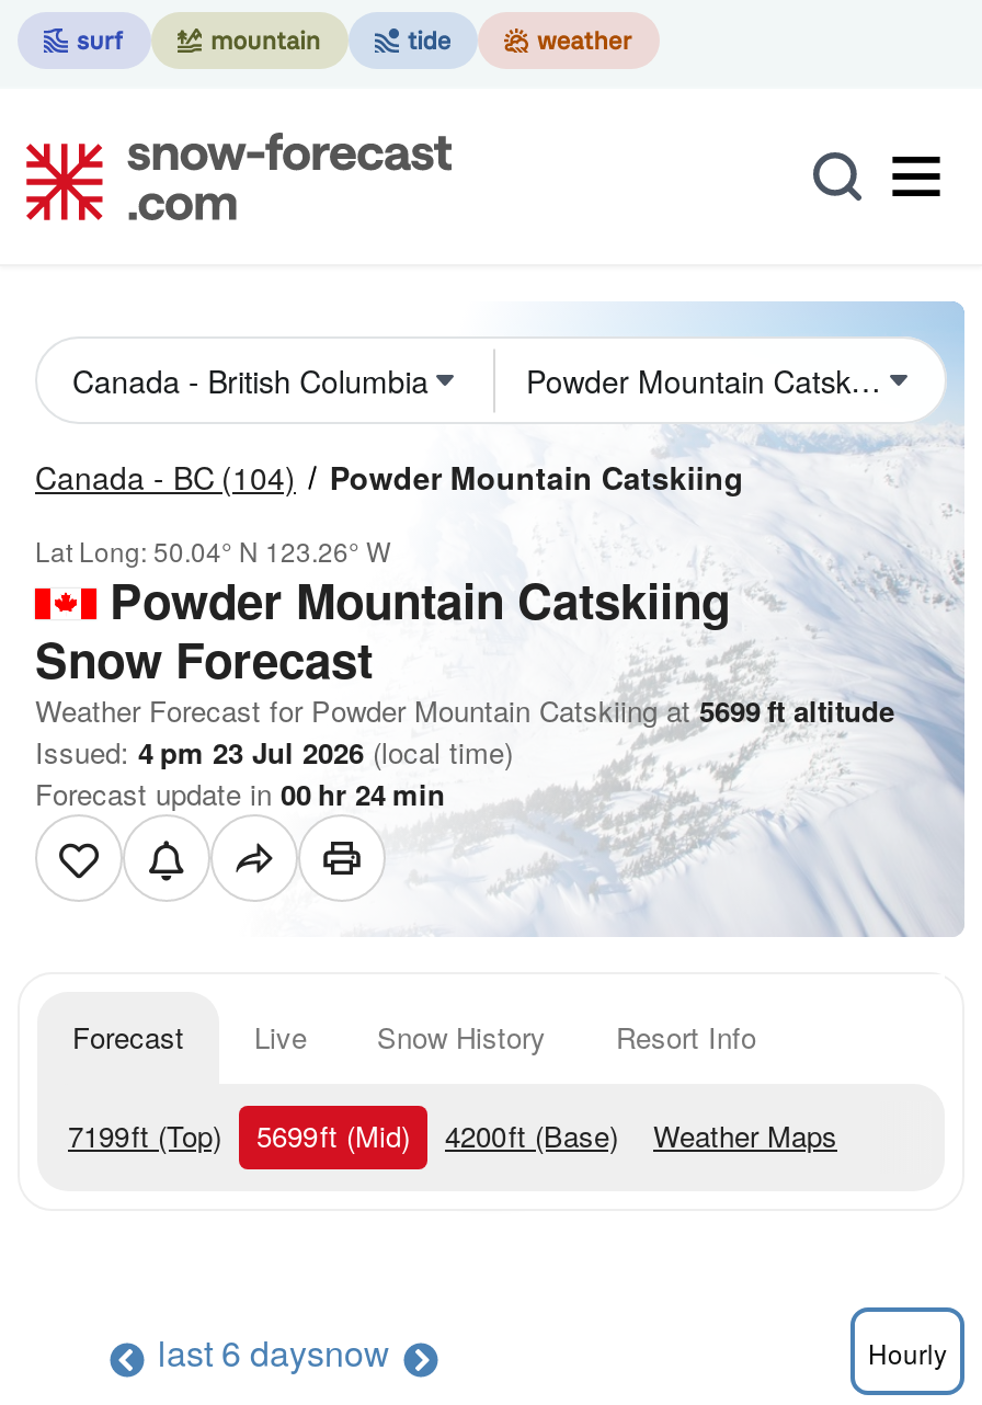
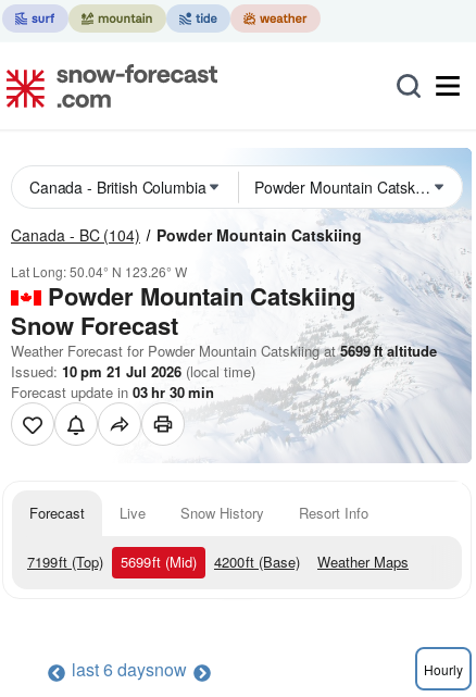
- Issued: 4 pm 23 Jul 2026 (local time)
+ Issued: 10 pm 21 Jul 2026 (local time)

- Forecast update in 00 hr 24 min
+ Forecast update in 03 hr 30 min
